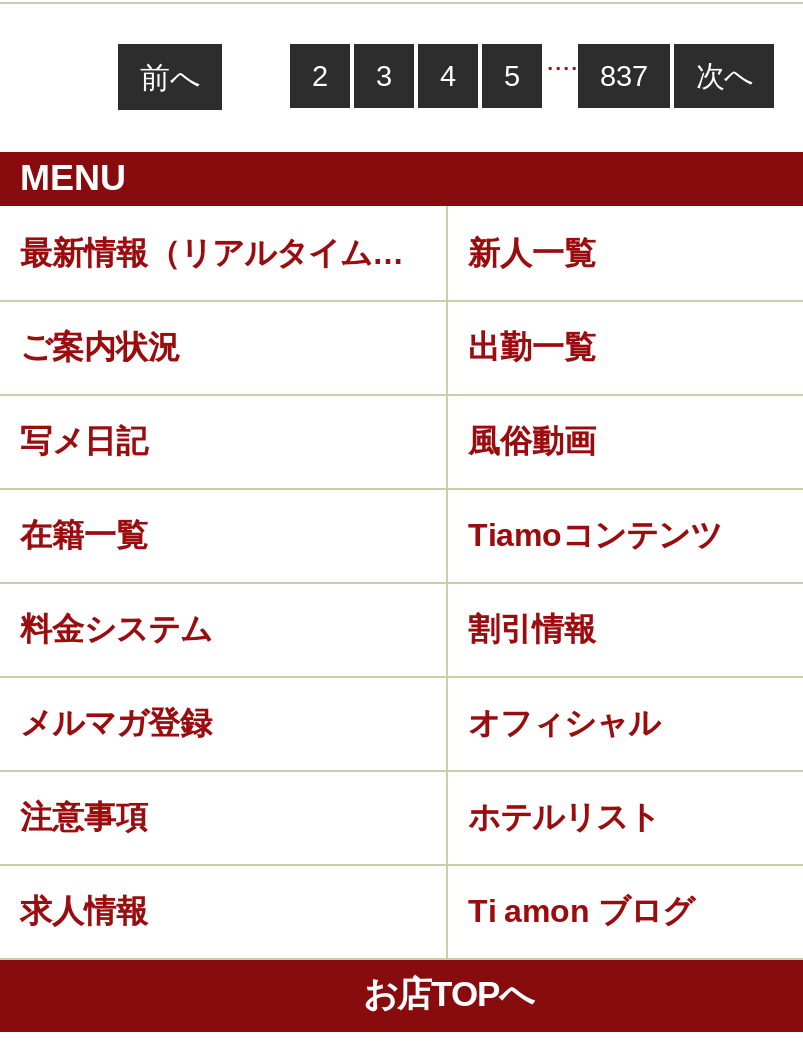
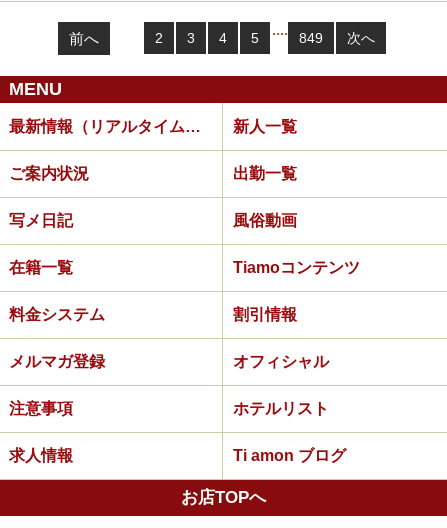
- 837
+ 849
